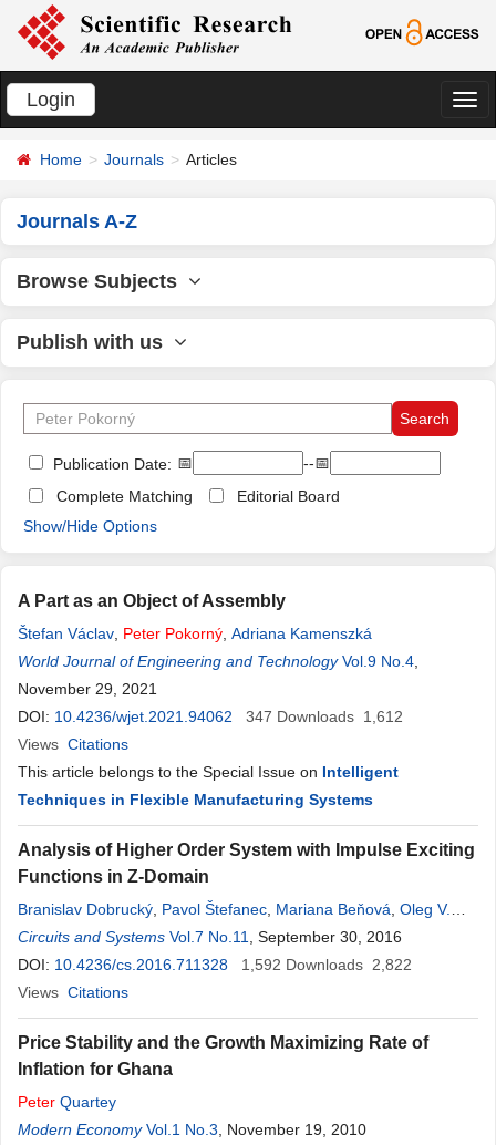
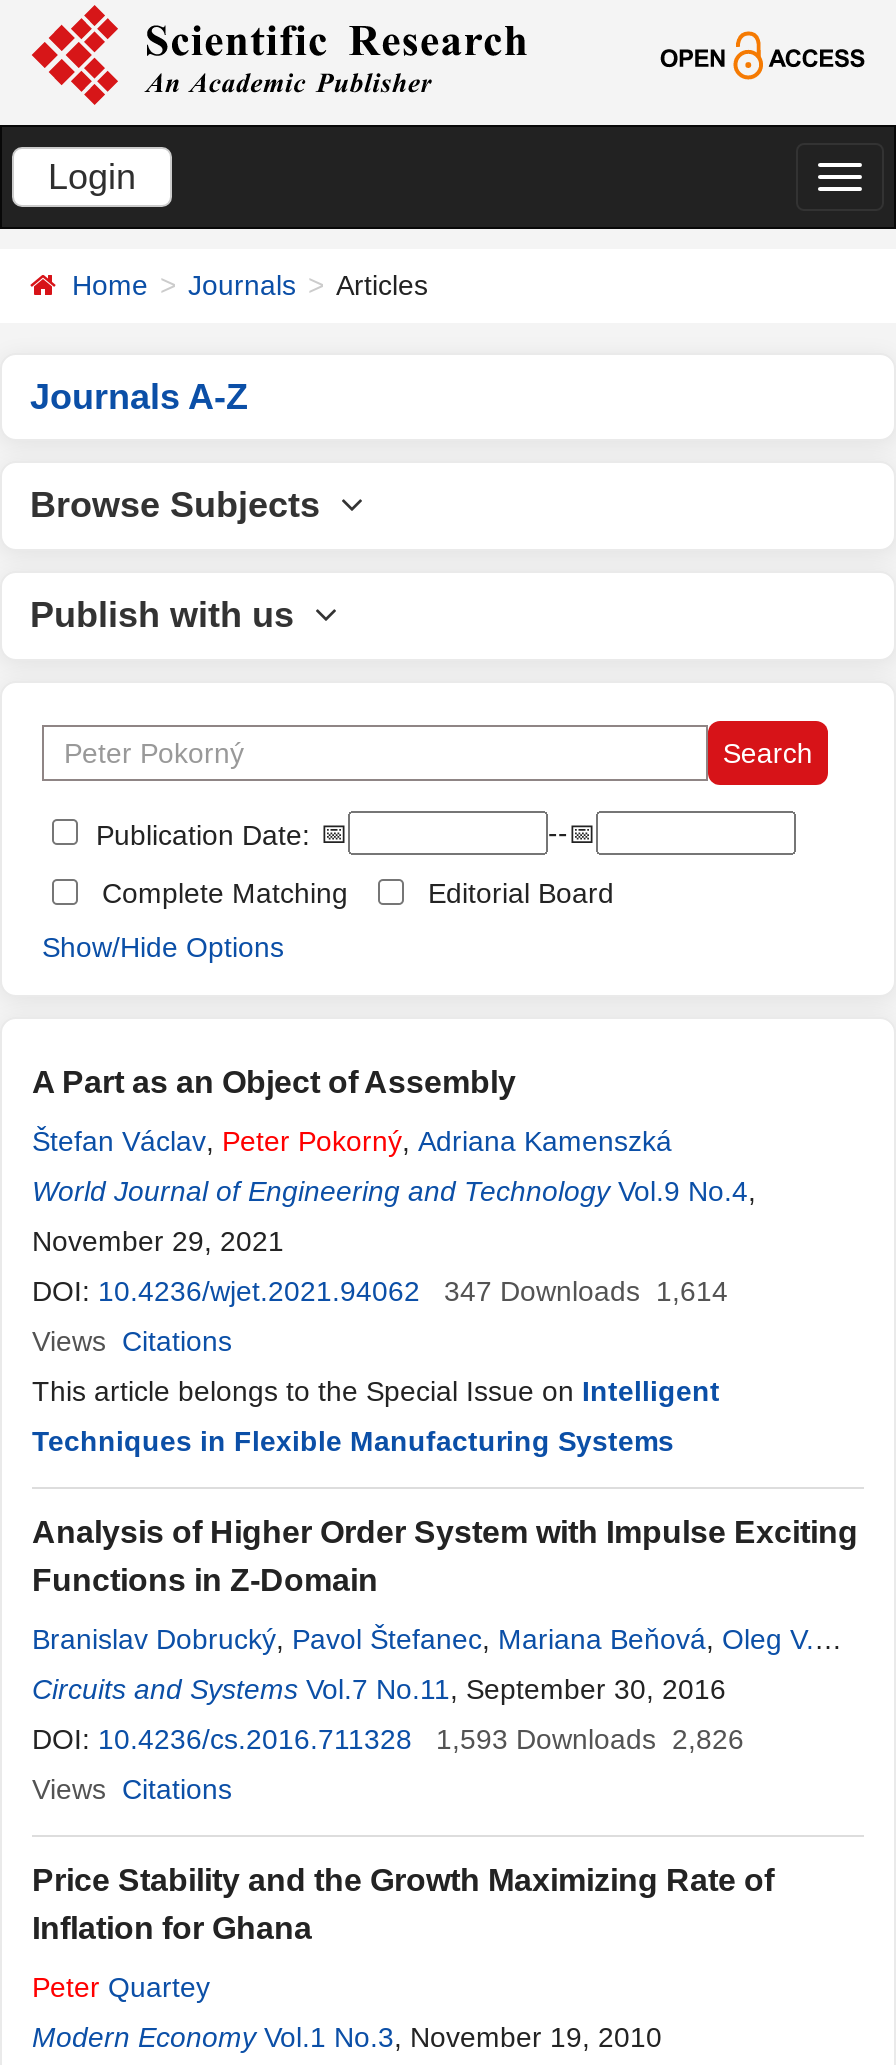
- DOI: 10.4236/wjet.2021.94062 347 Downloads 1,612
+ DOI: 10.4236/wjet.2021.94062 347 Downloads 1,614

- DOI: 10.4236/cs.2016.711328 1,592 Downloads 2,822
+ DOI: 10.4236/cs.2016.711328 1,593 Downloads 2,826
